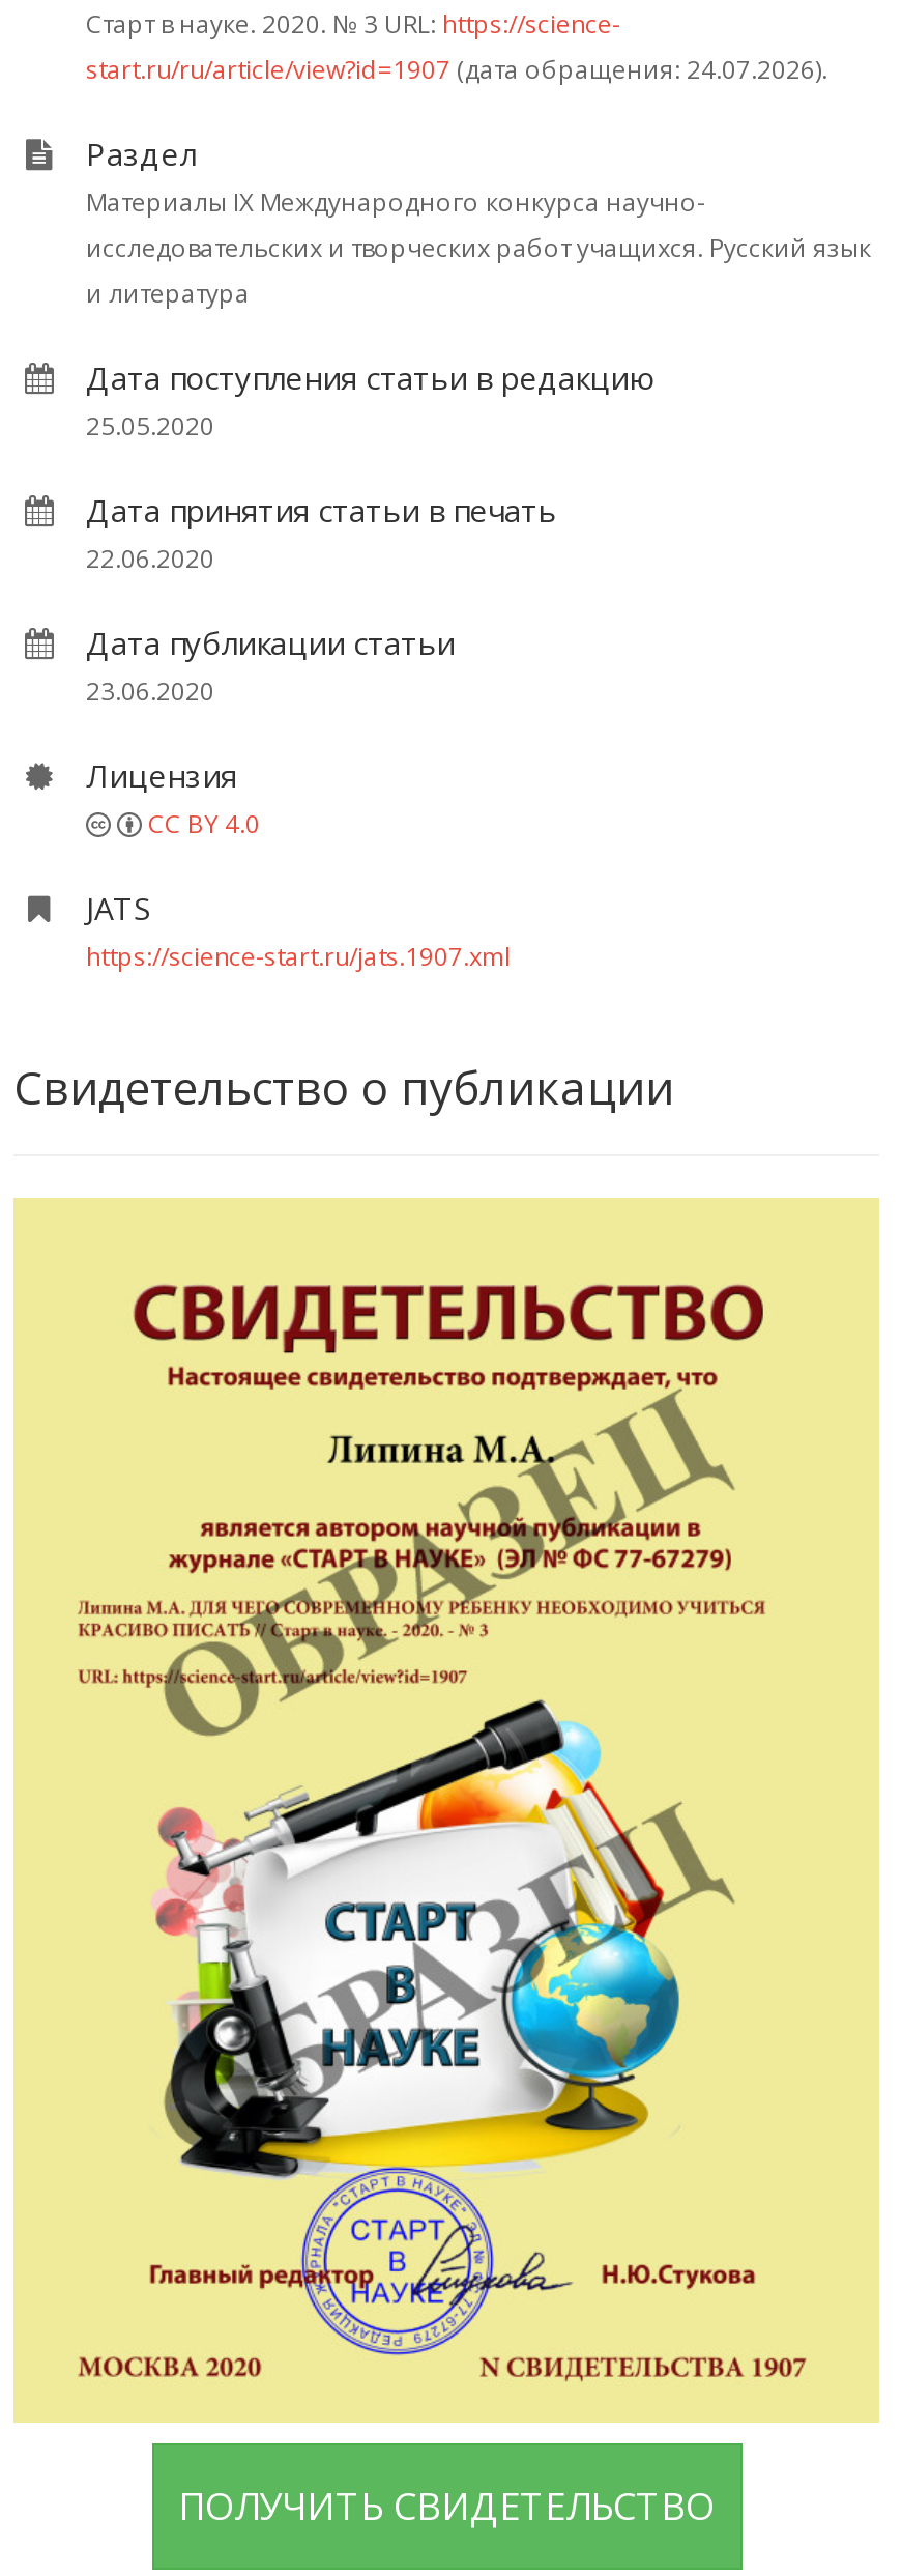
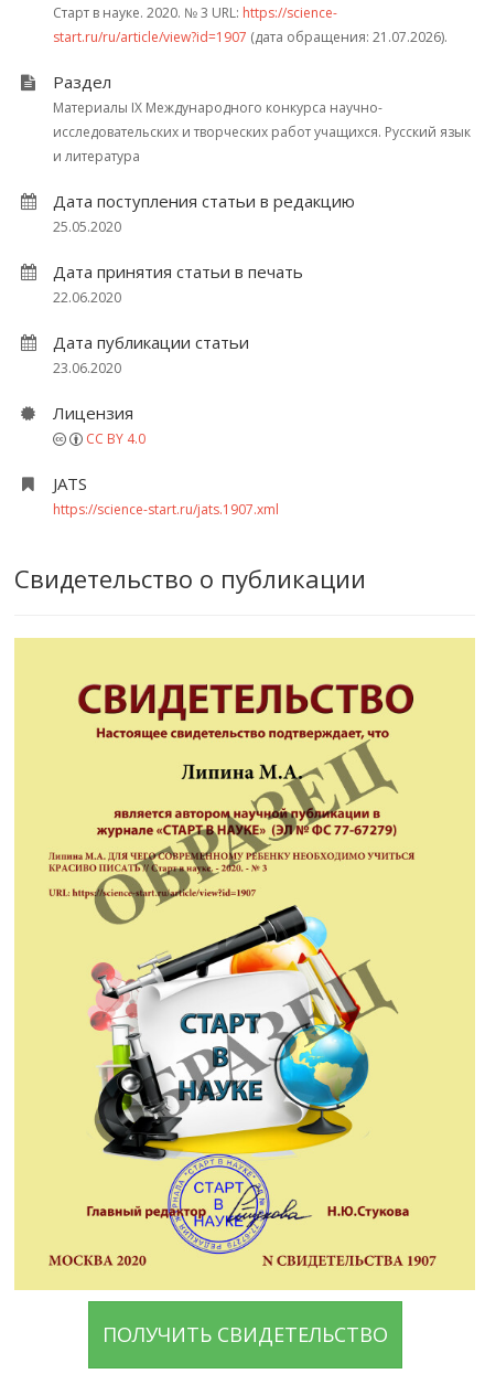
- start.ru/ru/article/view?id=1907 (дата обращения: 24.07.2026).
+ start.ru/ru/article/view?id=1907 (дата обращения: 21.07.2026).
